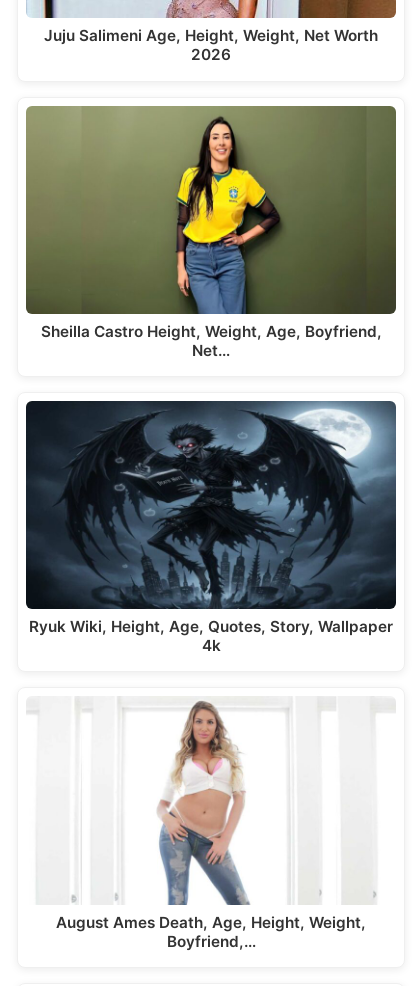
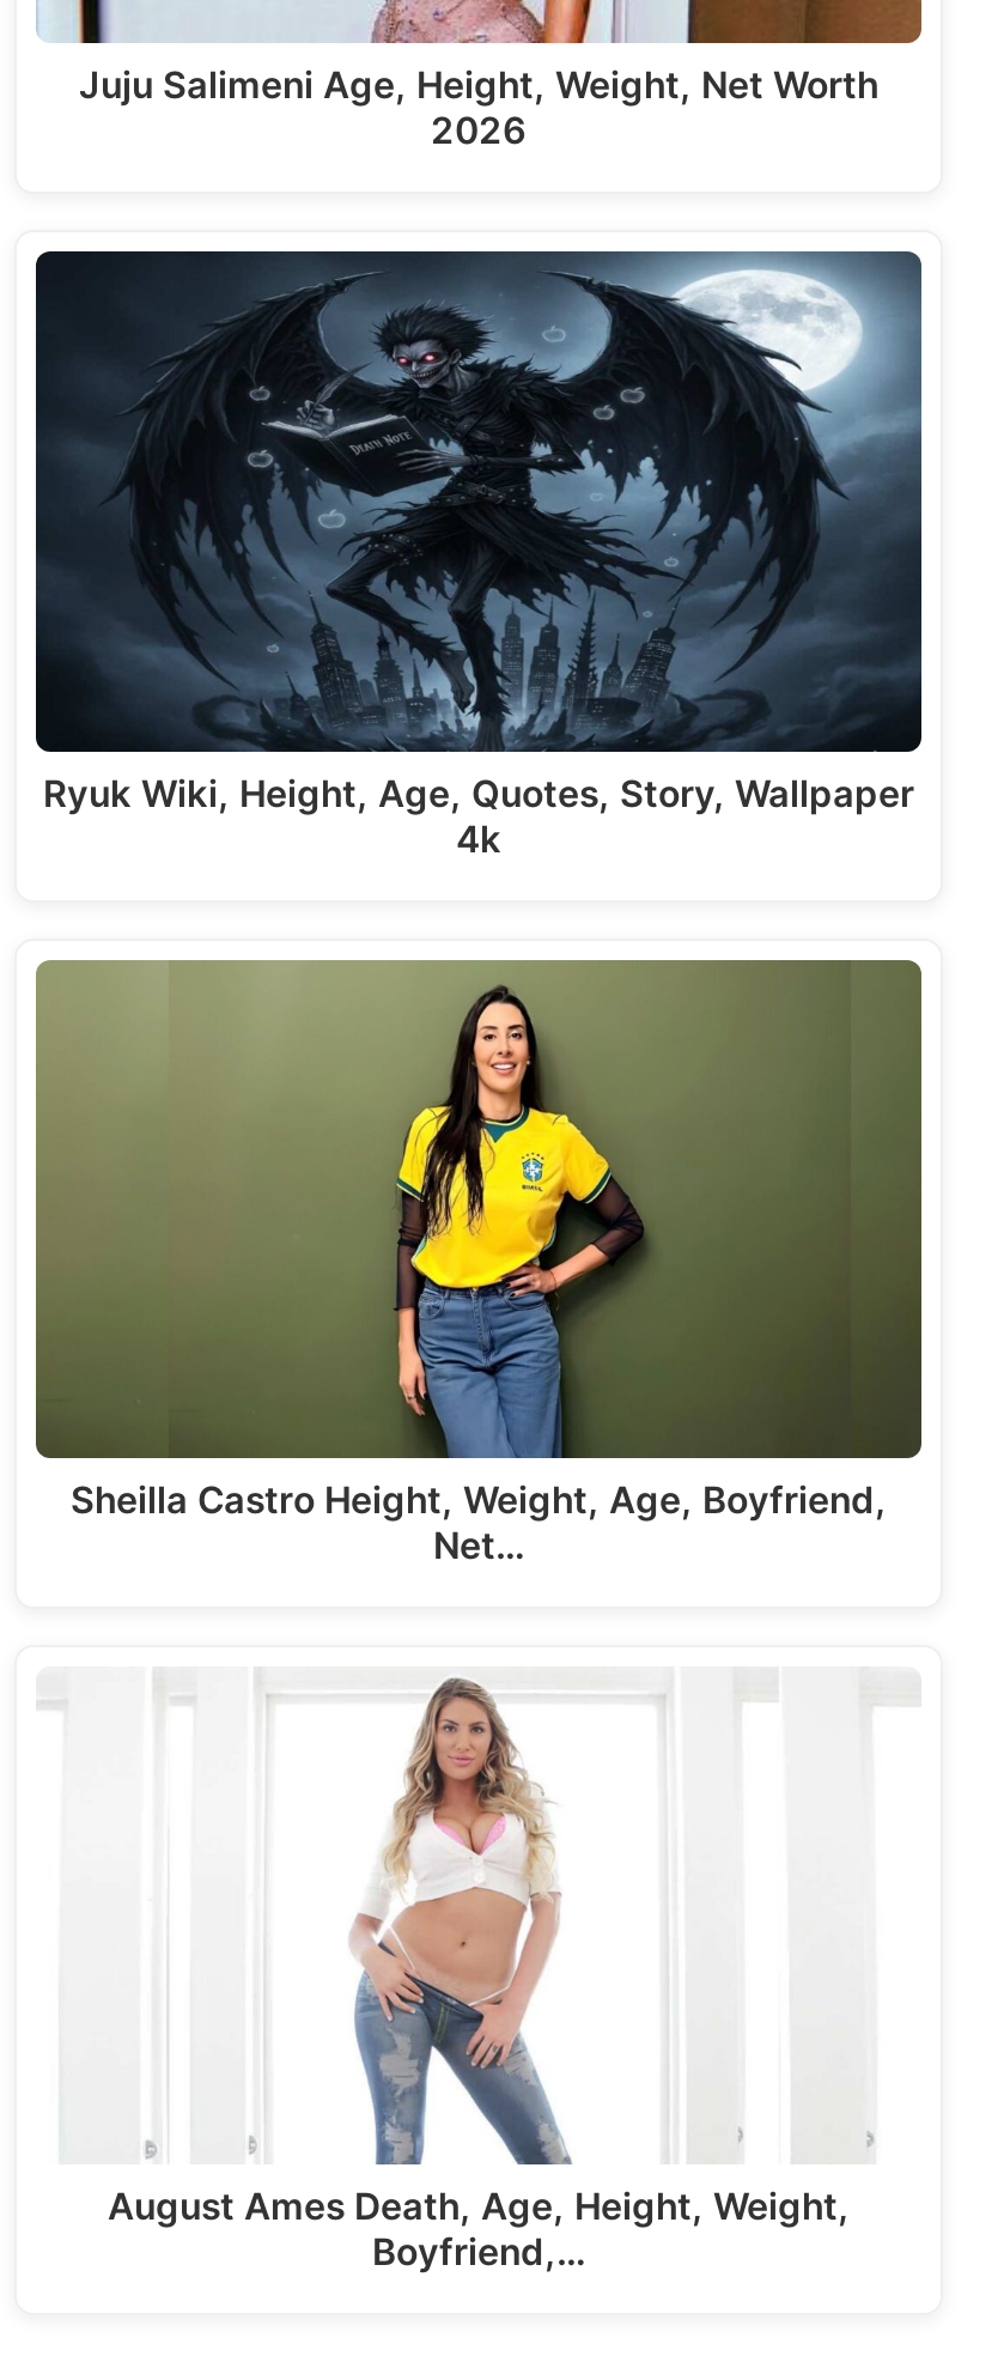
moved down: [image] | Sheilla Castro Height, Weight, Age, Boyfriend, | Net…

moved up: [image] | Ryuk Wiki, Height, Age, Quotes, Story, Wallpaper | 4k
